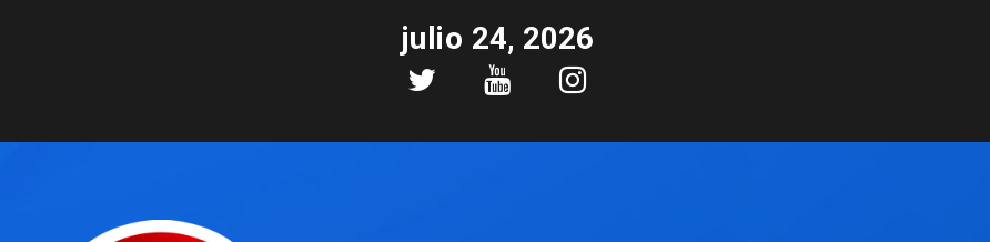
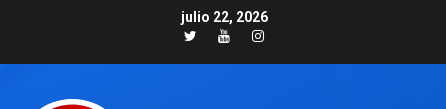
- julio 24, 2026
+ julio 22, 2026
